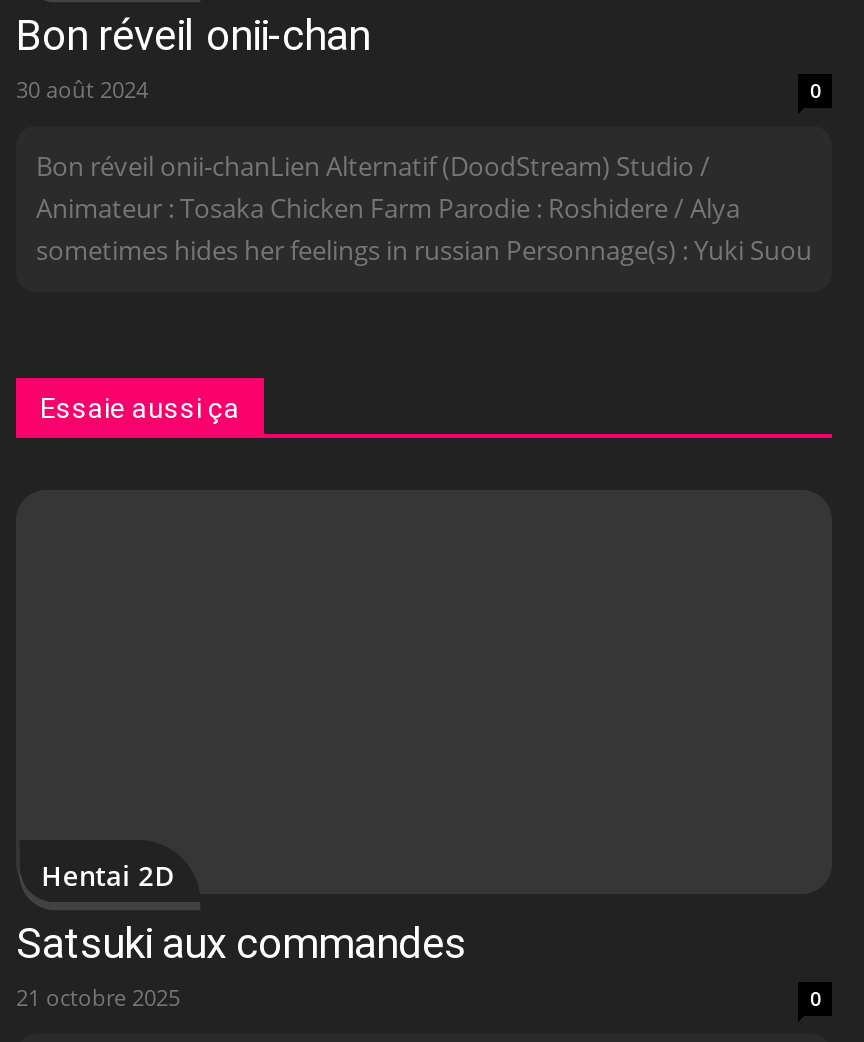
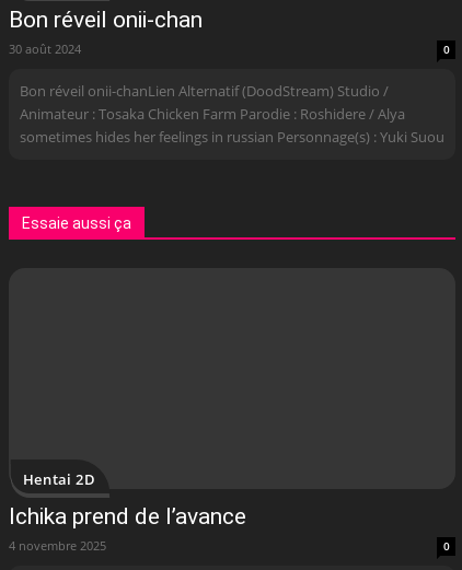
- Satsuki aux commandes
- 21 octobre 2025
+ Ichika prend de l’avance
+ 4 novembre 2025
